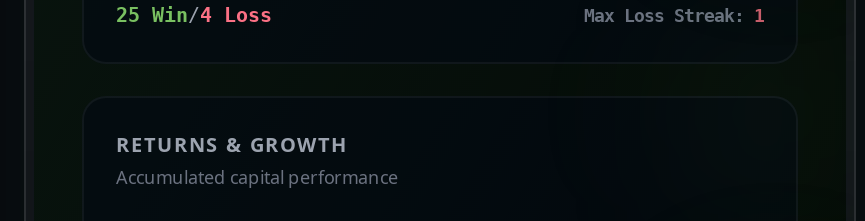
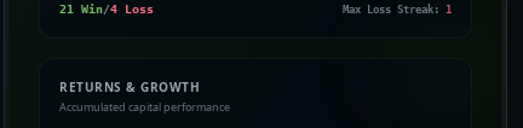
- 25 Win/4 Loss
+ 21 Win/4 Loss
